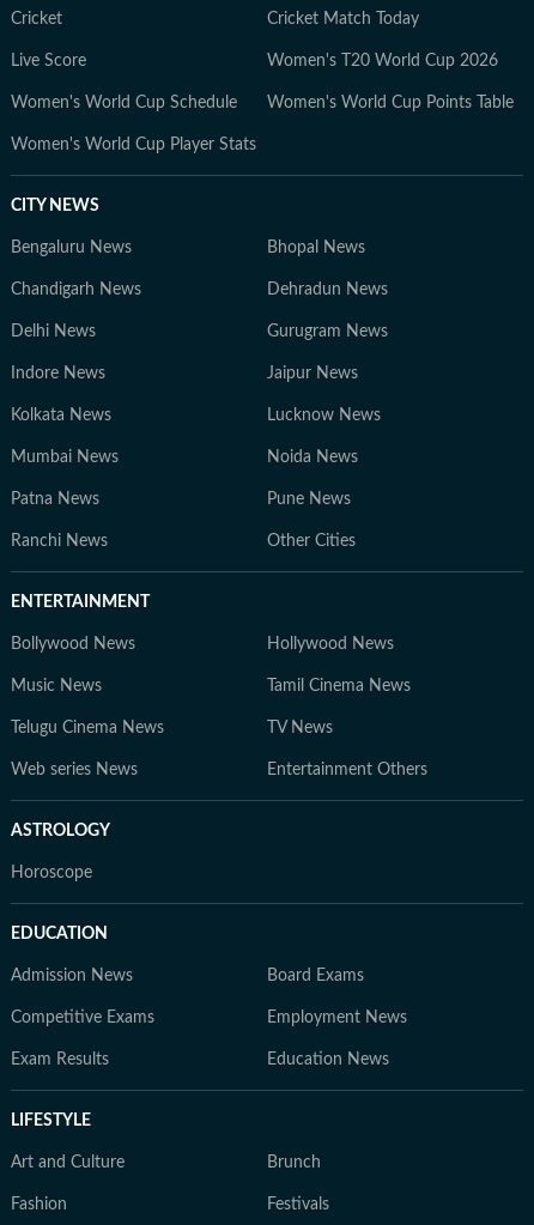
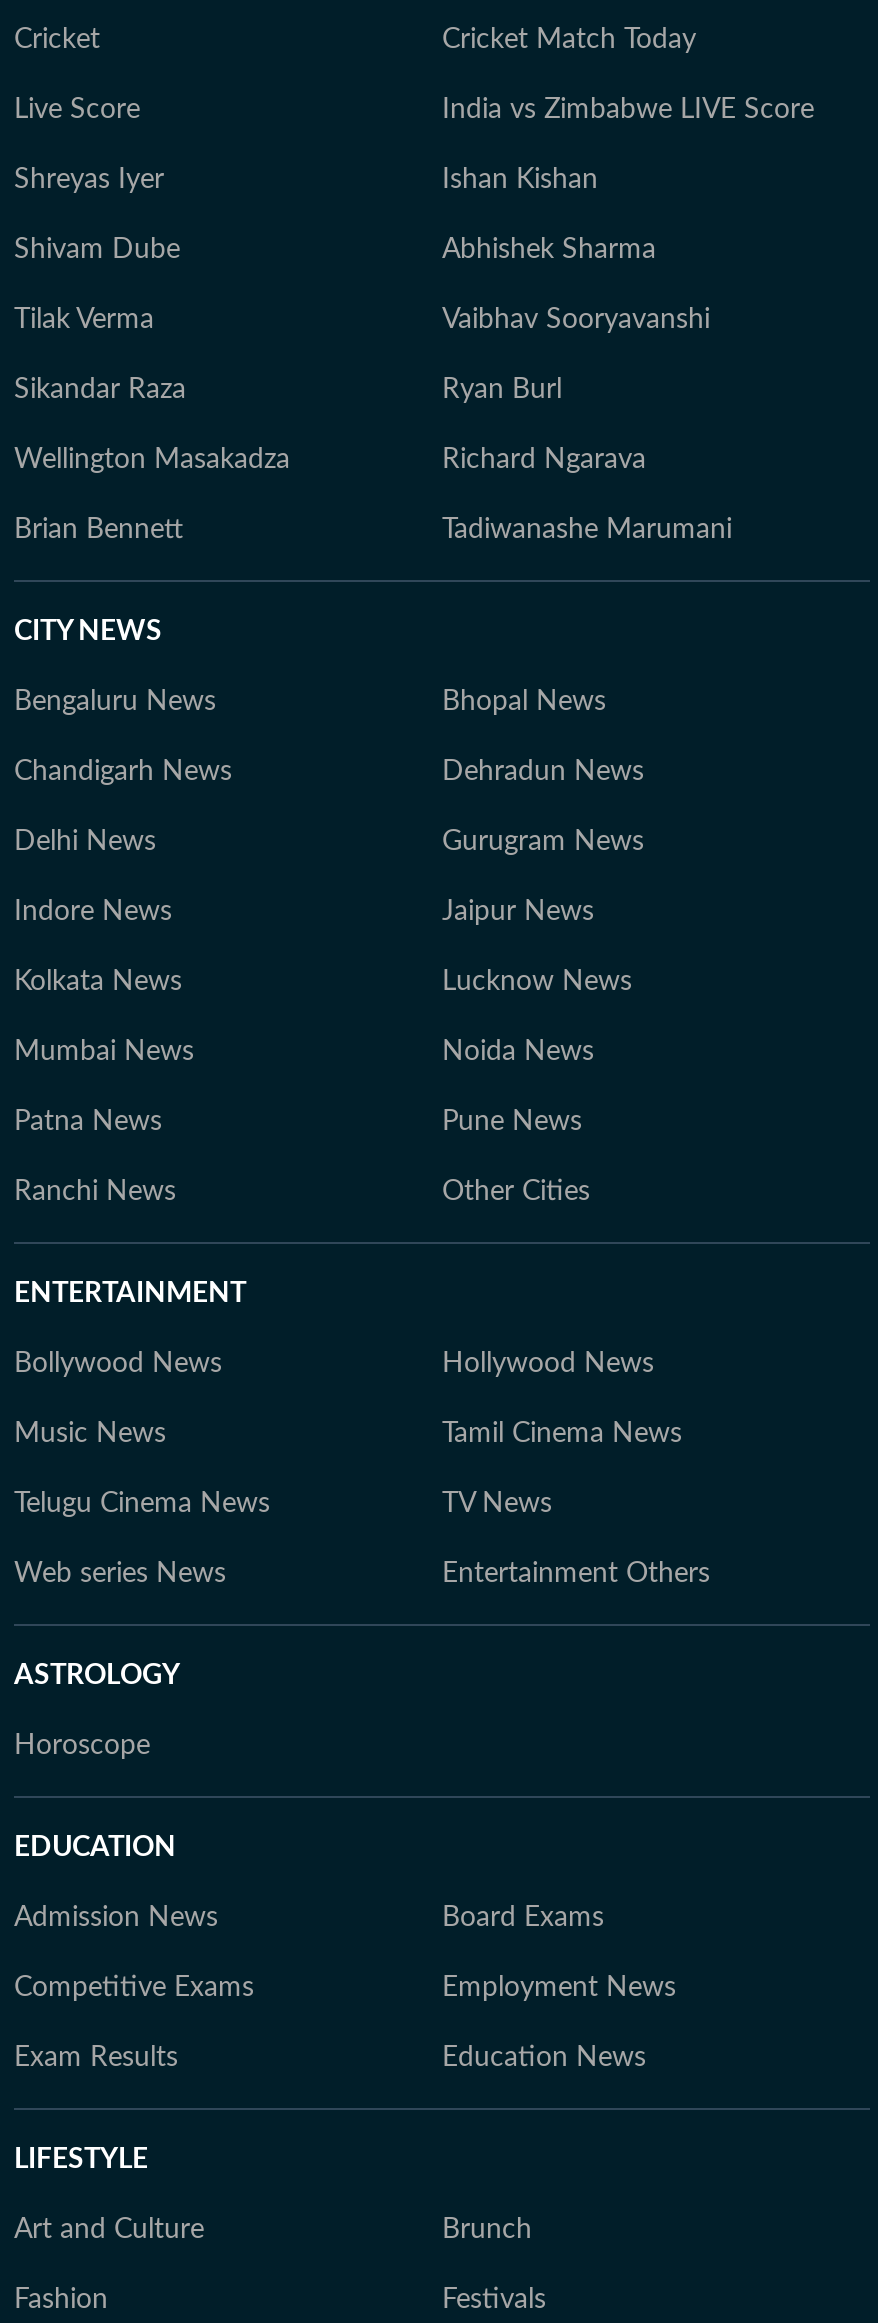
- Women's T20 World Cup 2026
- Women's World Cup Schedule
- Women's World Cup Points Table
- Women's World Cup Player Stats
+ India vs Zimbabwe LIVE Score
+ Shreyas Iyer
+ Ishan Kishan
+ Shivam Dube
+ Abhishek Sharma
+ Tilak Verma
+ Vaibhav Sooryavanshi
+ Sikandar Raza
+ Ryan Burl
+ Wellington Masakadza
+ Richard Ngarava
+ Brian Bennett
+ Tadiwanashe Marumani
